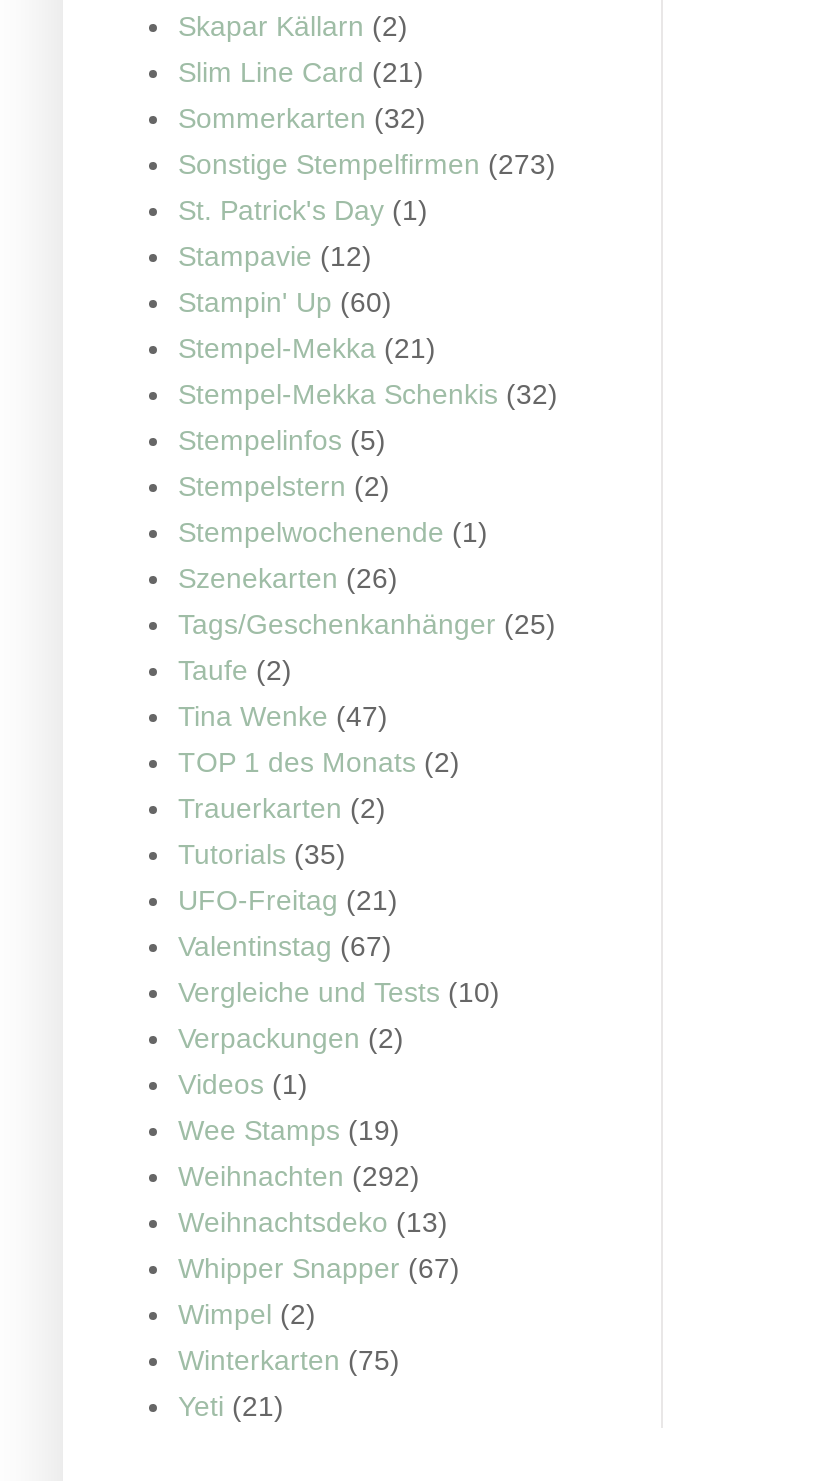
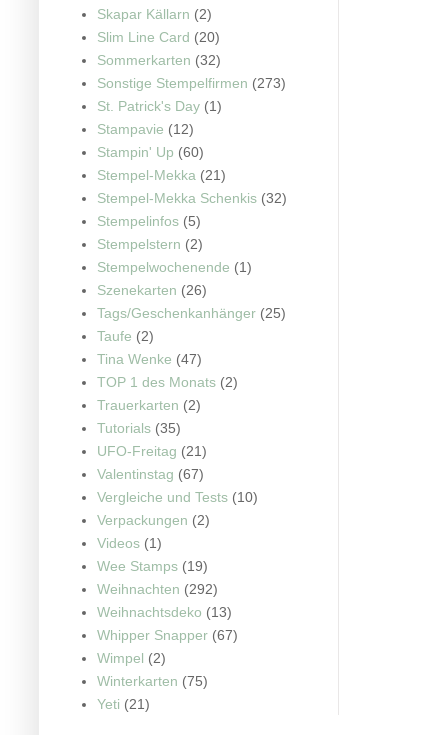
- Slim Line Card (21)
+ Slim Line Card (20)
